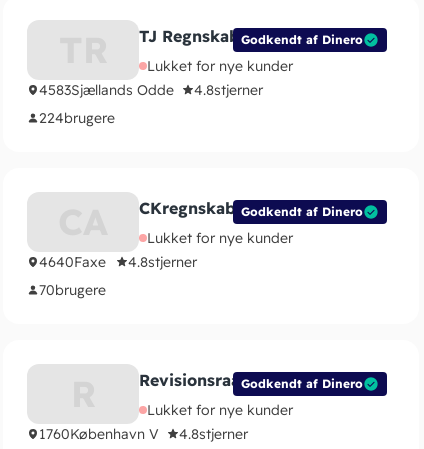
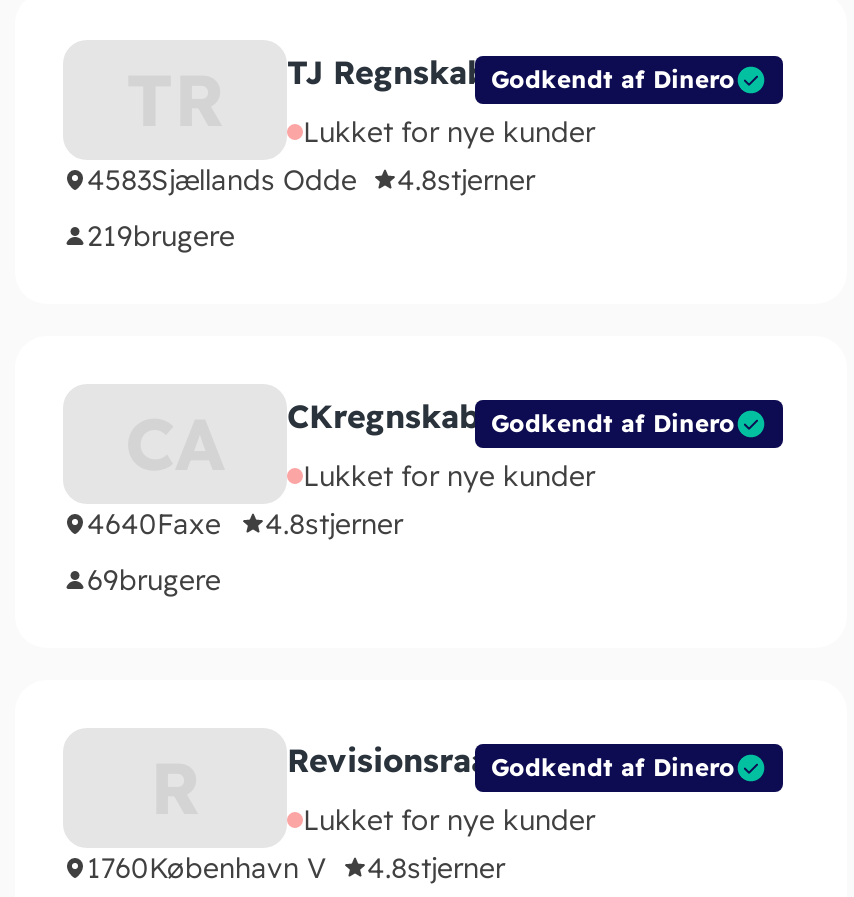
- 224brugere
+ 219brugere

- 70brugere
+ 69brugere
